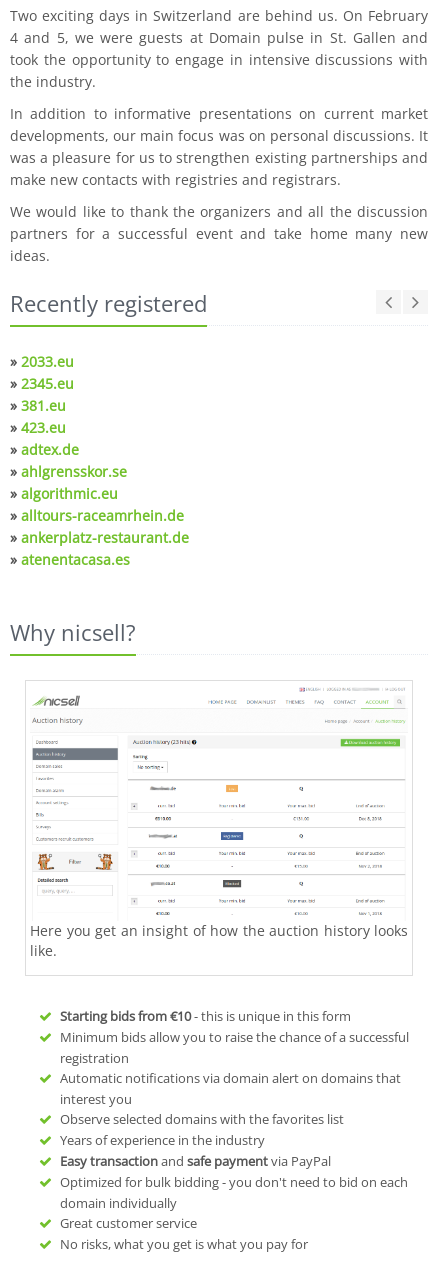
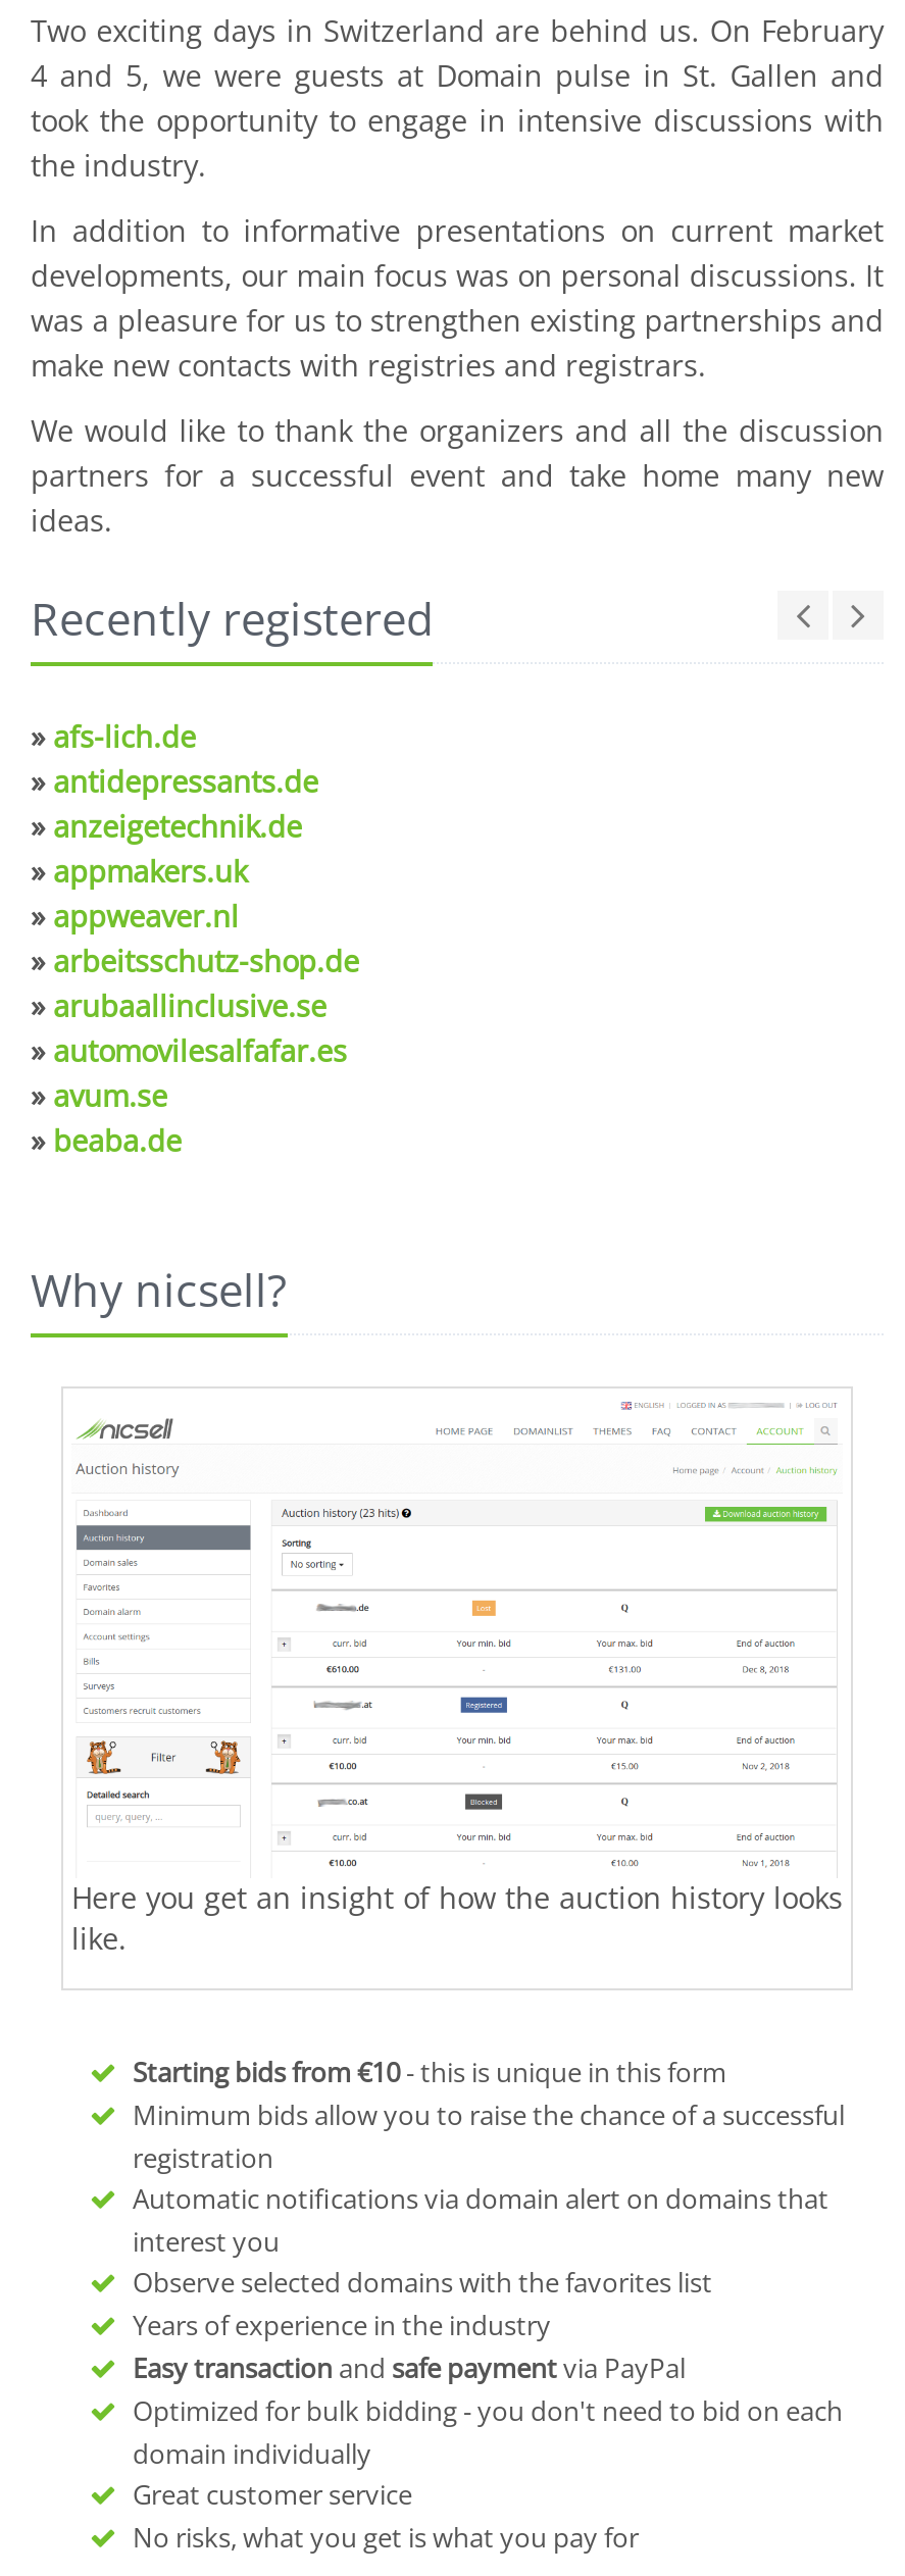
- » 2033.eu
- » 2345.eu
- » 381.eu
- » 423.eu
- » adtex.de
- » ahlgrensskor.se
- » algorithmic.eu
- » alltours-raceamrhein.de
- » ankerplatz-restaurant.de
- » atenentacasa.es
+ » afs-lich.de
+ » antidepressants.de
+ » anzeigetechnik.de
+ » appmakers.uk
+ » appweaver.nl
+ » arbeitsschutz-shop.de
+ » arubaallinclusive.se
+ » automovilesalfafar.es
+ » avum.se
+ » beaba.de
